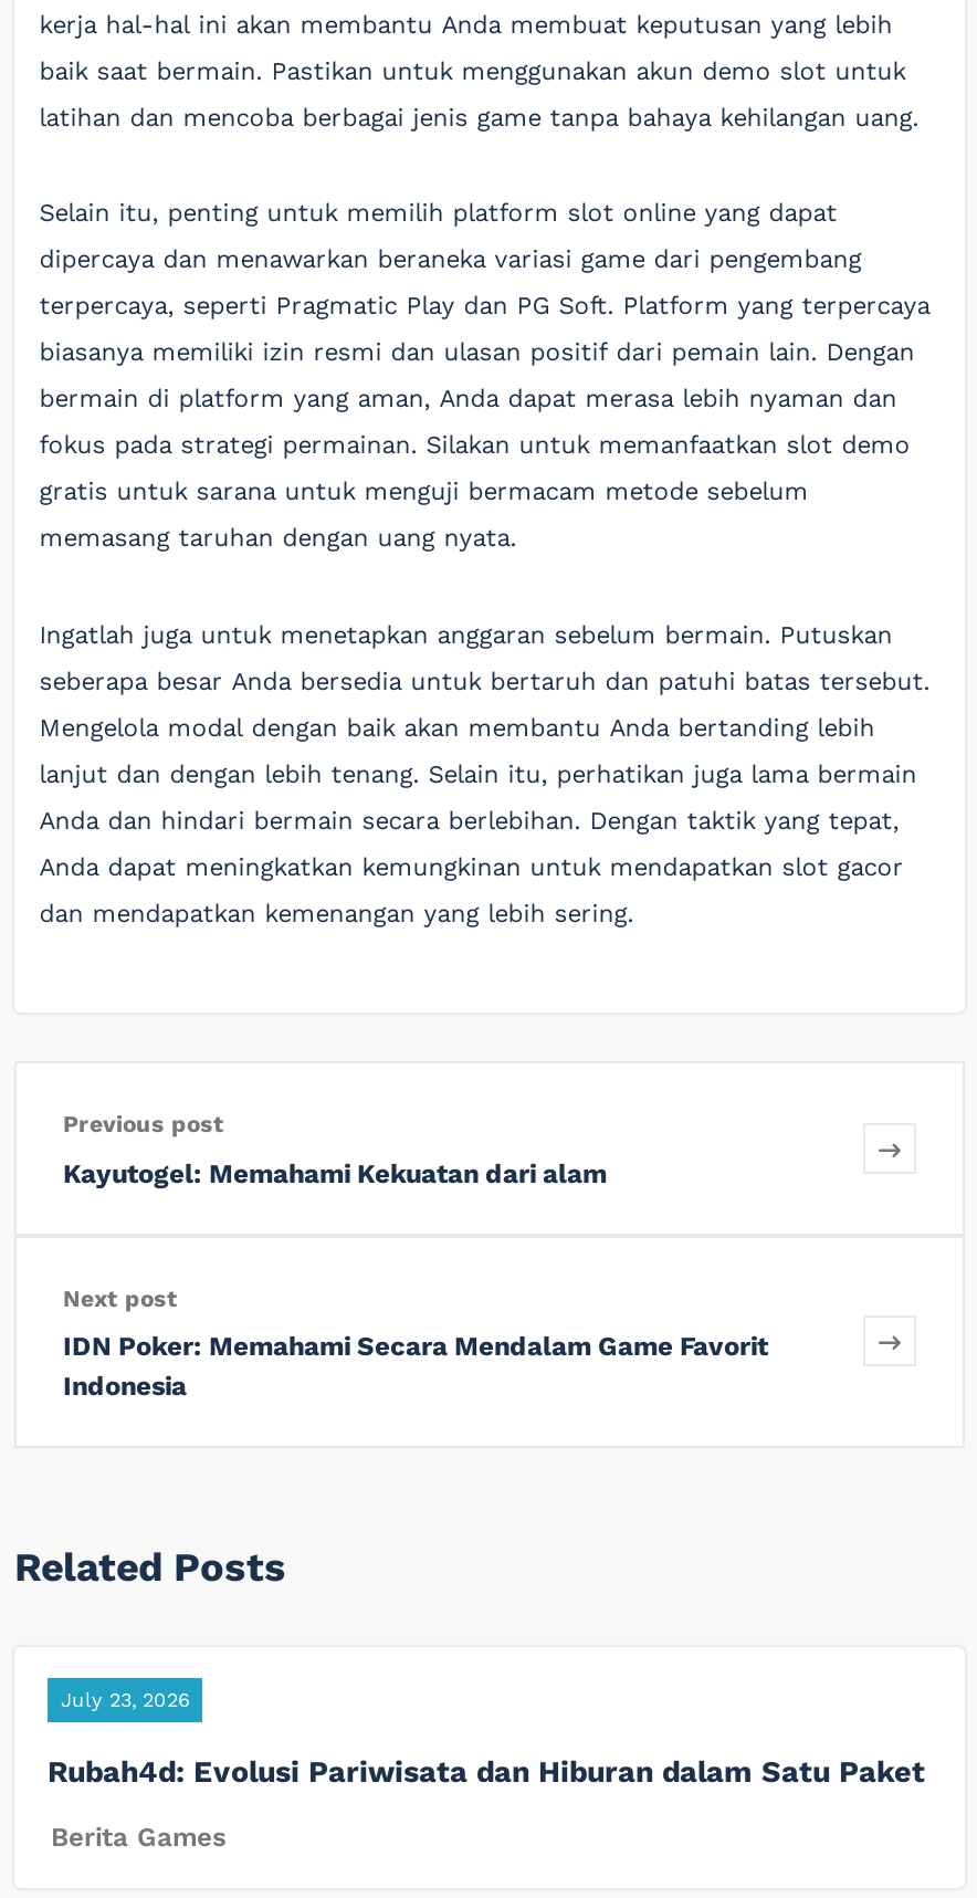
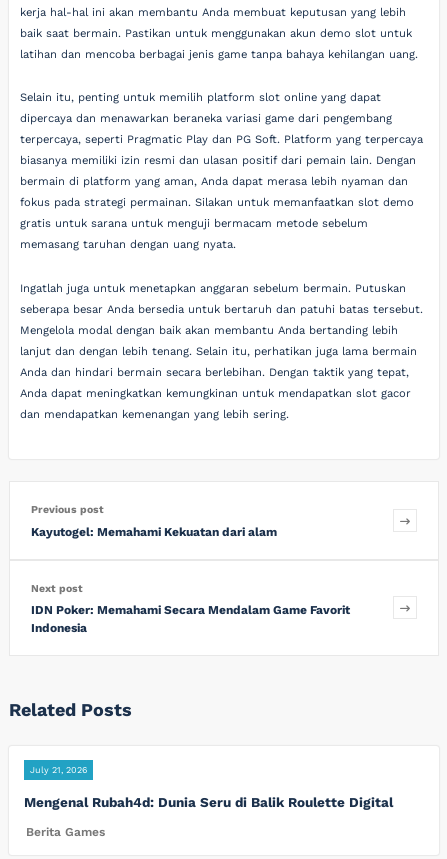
- July 23, 2026
+ July 21, 2026

- Rubah4d: Evolusi Pariwisata dan Hiburan dalam Satu Paket
+ Mengenal Rubah4d: Dunia Seru di Balik Roulette Digital
